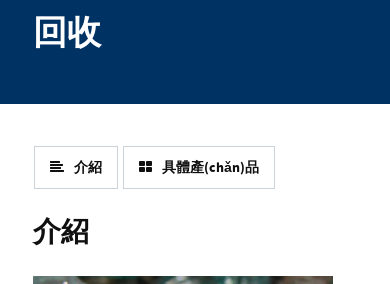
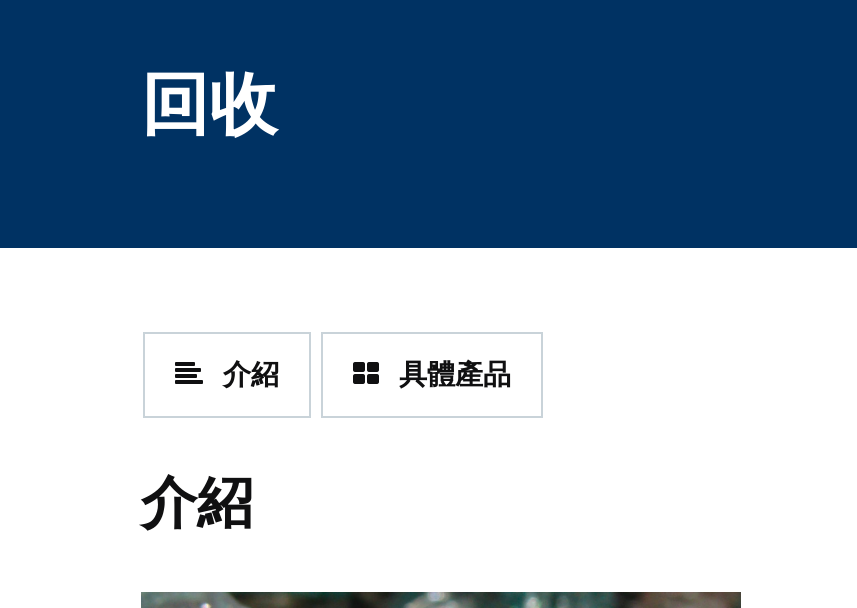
- 具體產(chǎn)品
+ 具體產品
